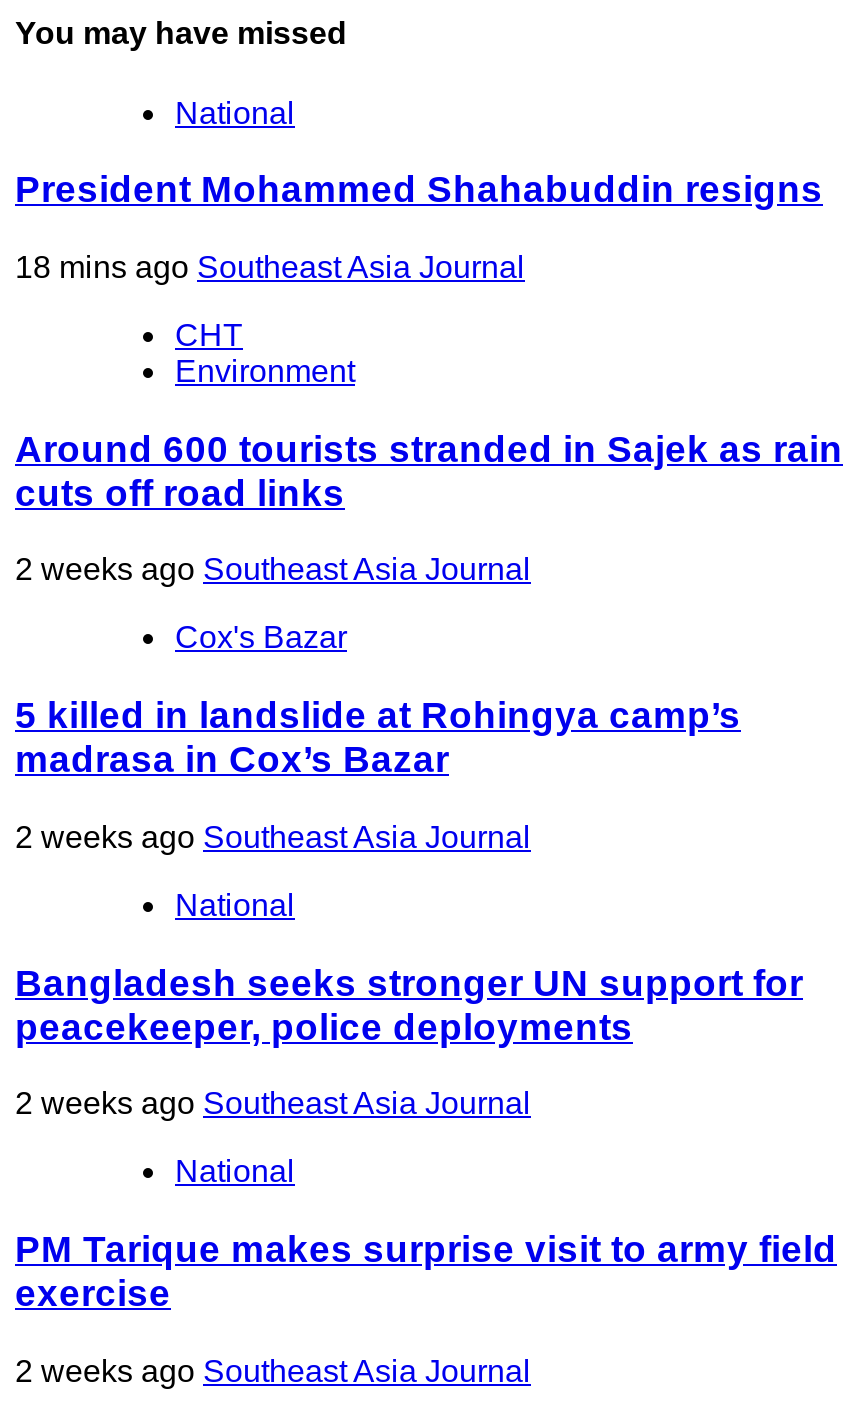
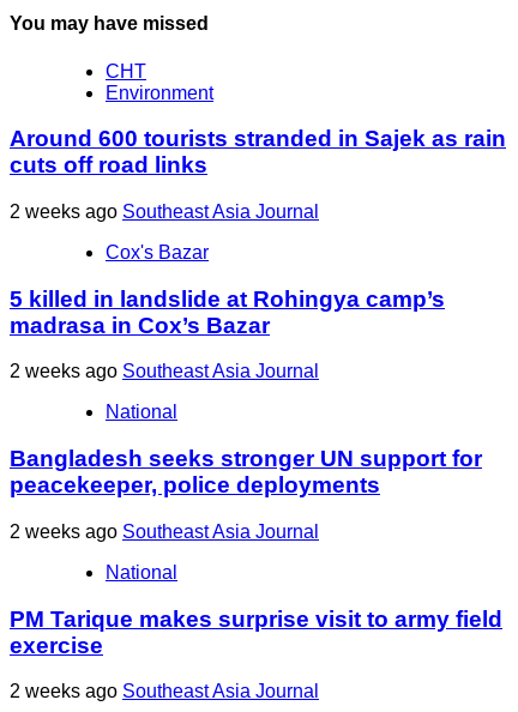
- National
- President Mohammed Shahabuddin resigns
- 18 mins ago Southeast Asia Journal
